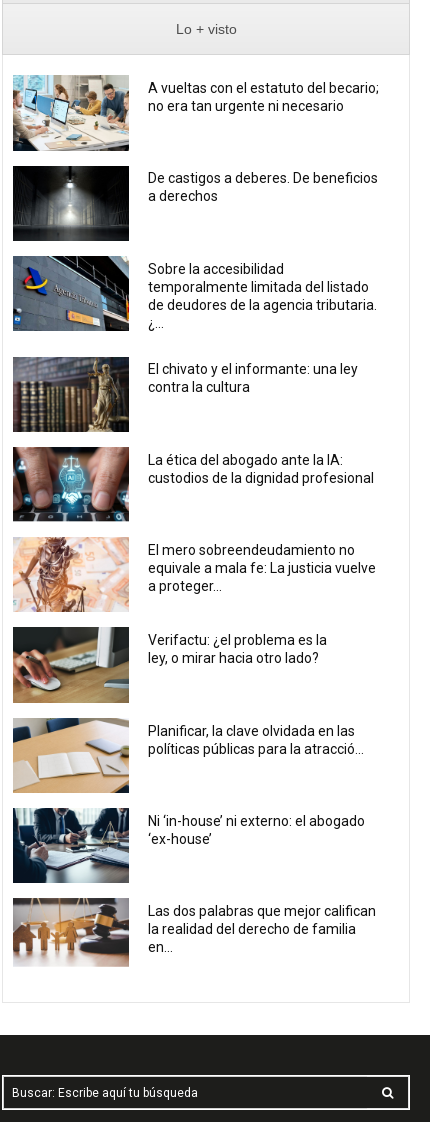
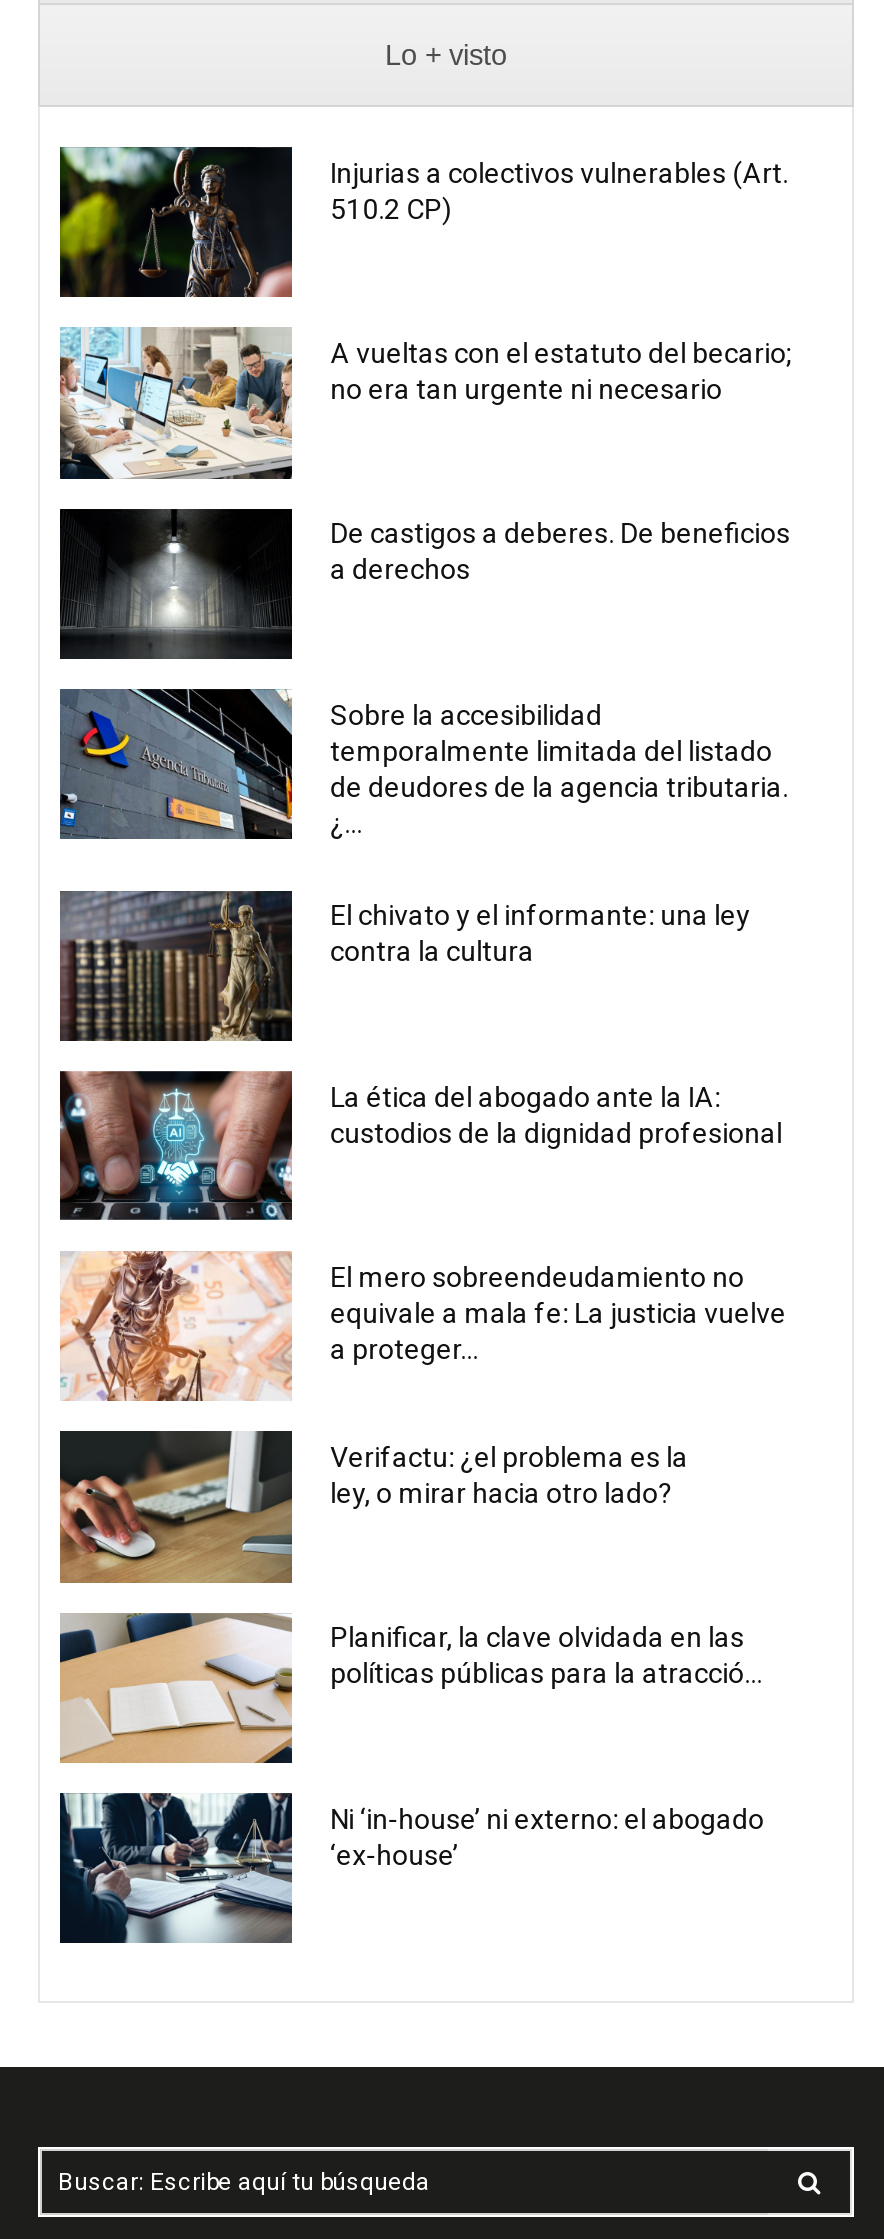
+ [image]
+ Injurias a colectivos vulnerables (Art.
+ 510.2 CP)

moved down: [image] | A vueltas con el estatuto del becario; | no era tan urgente ni necesario | ... | Ni ‘in-house’ ni externo: el abogado | ‘ex-house’

- [image]
- Las dos palabras que mejor califican
- la realidad del derecho de familia
- en...
